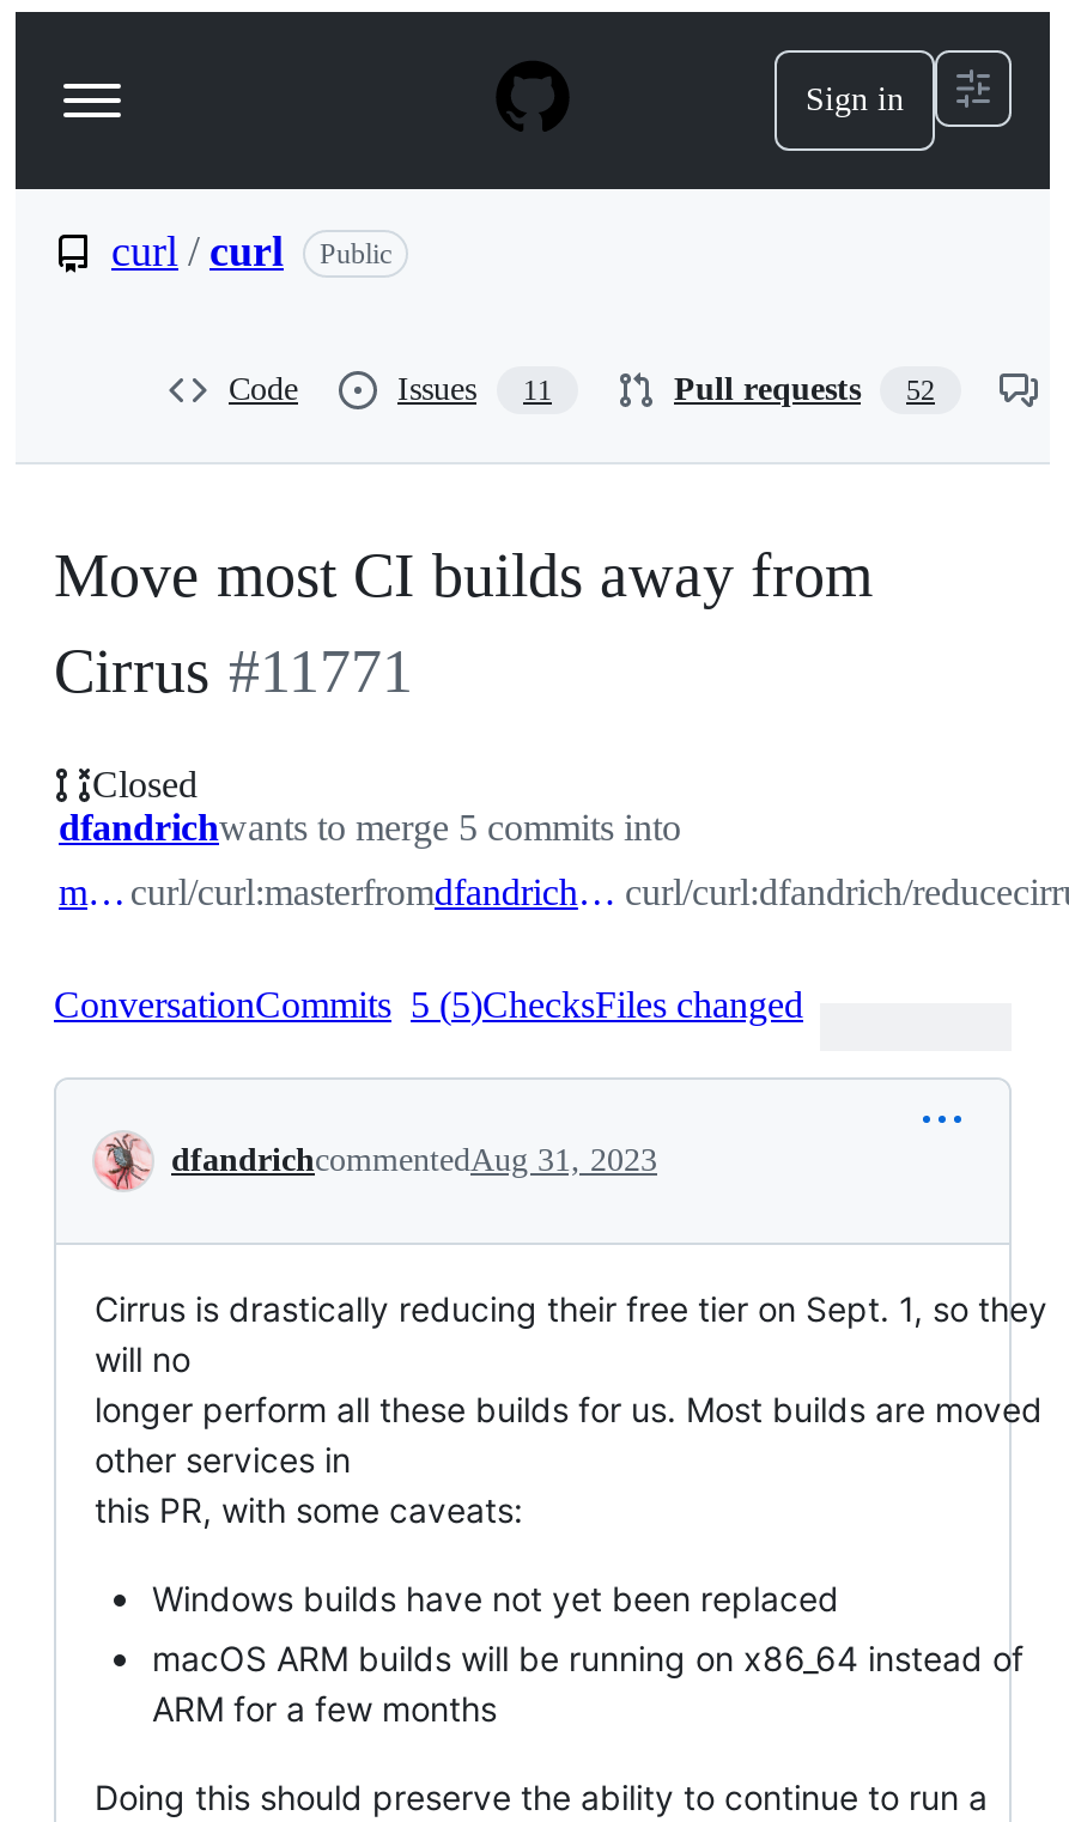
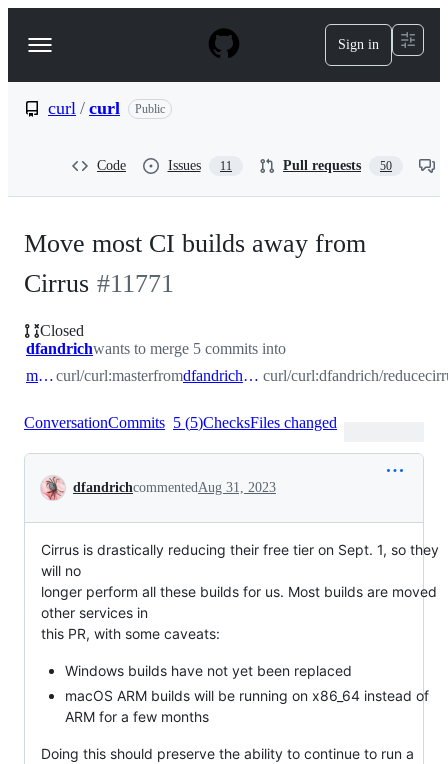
- Pull requests 52
+ Pull requests 50
